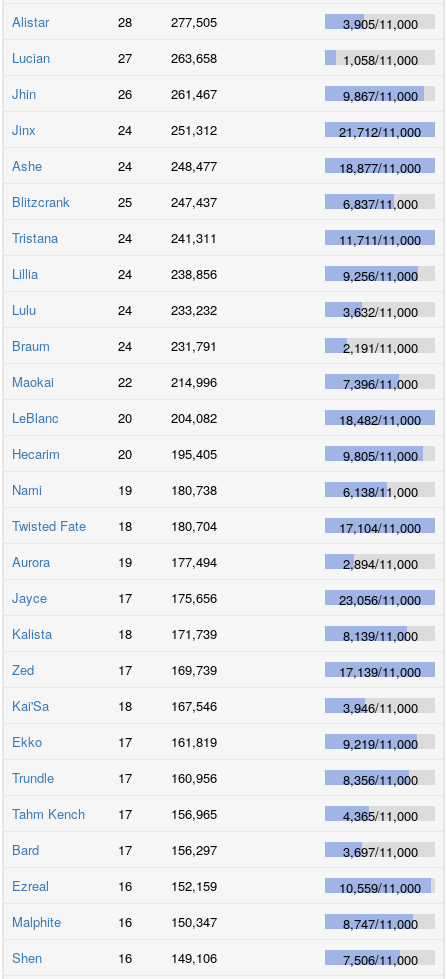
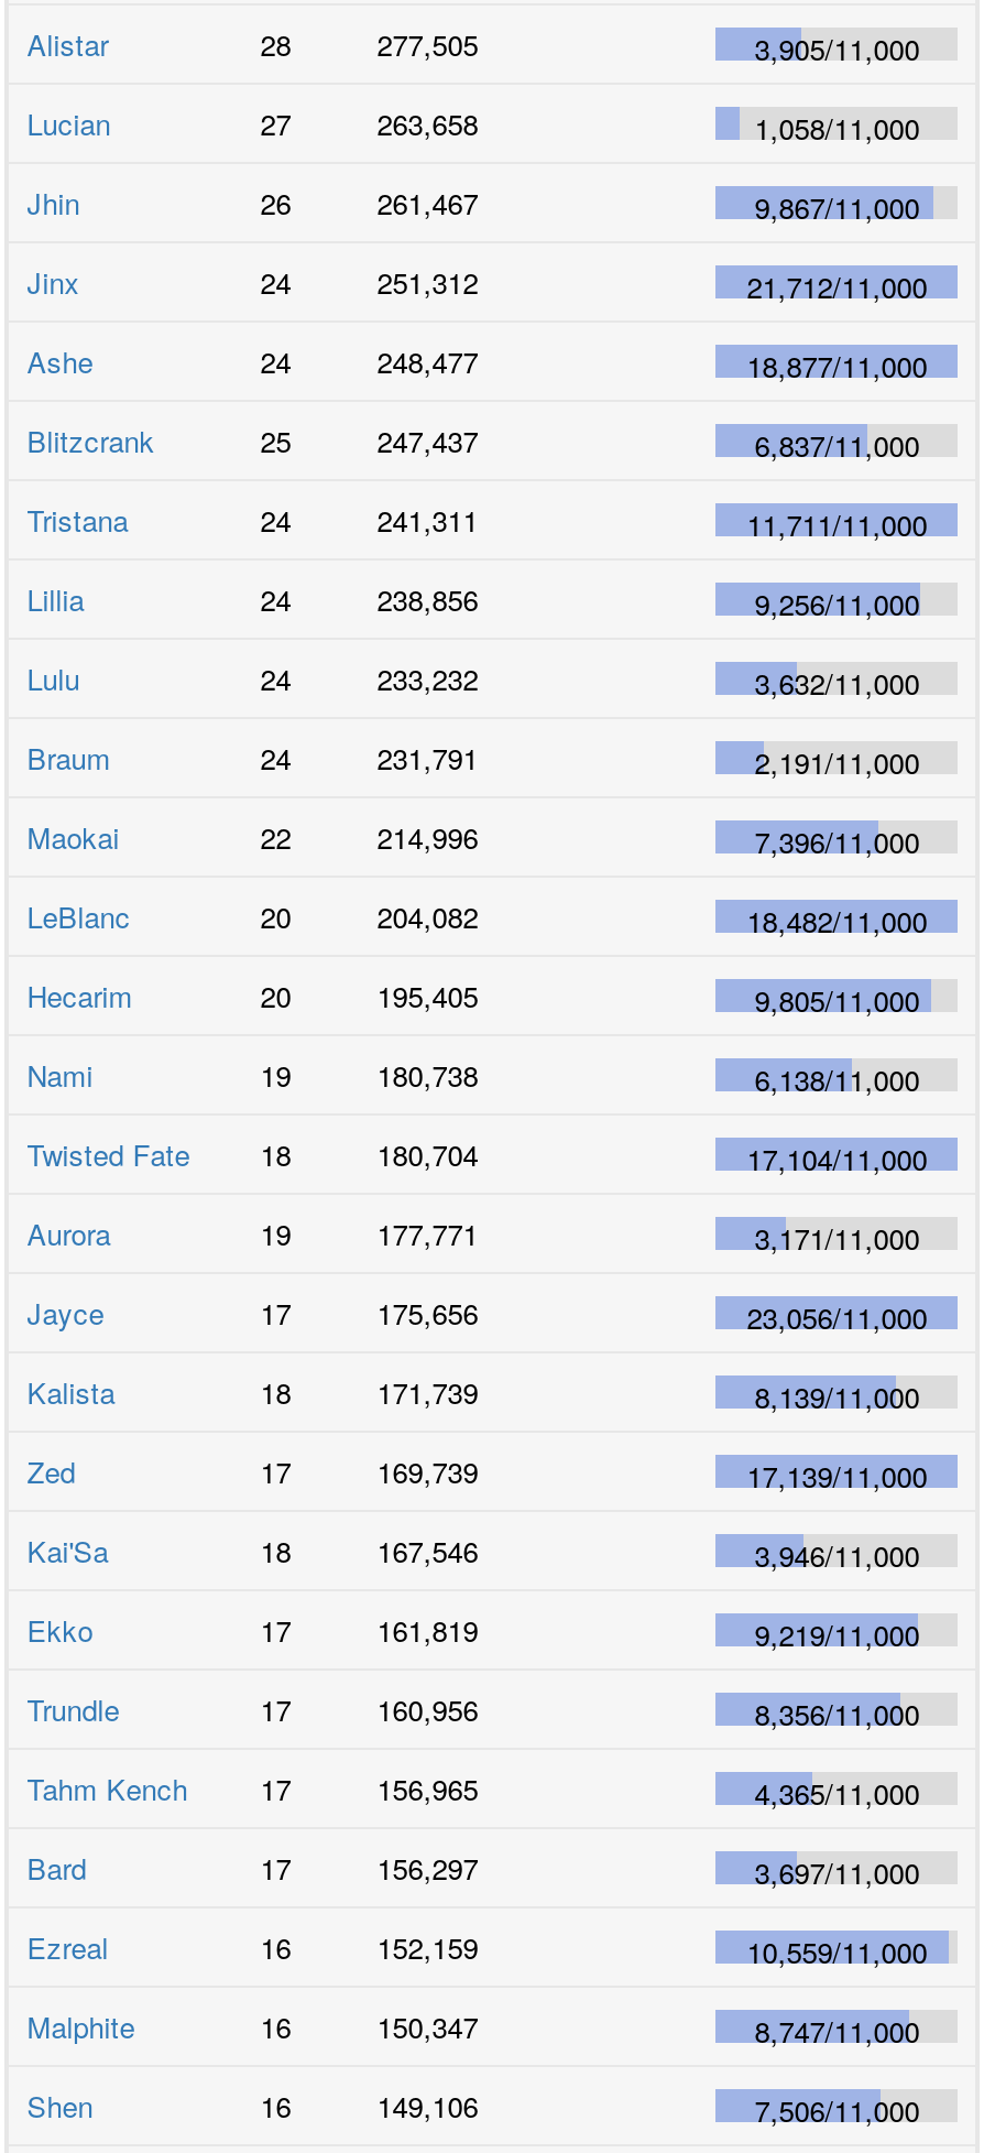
- 177,494
+ 177,771

- 2,894/11,000
+ 3,171/11,000
